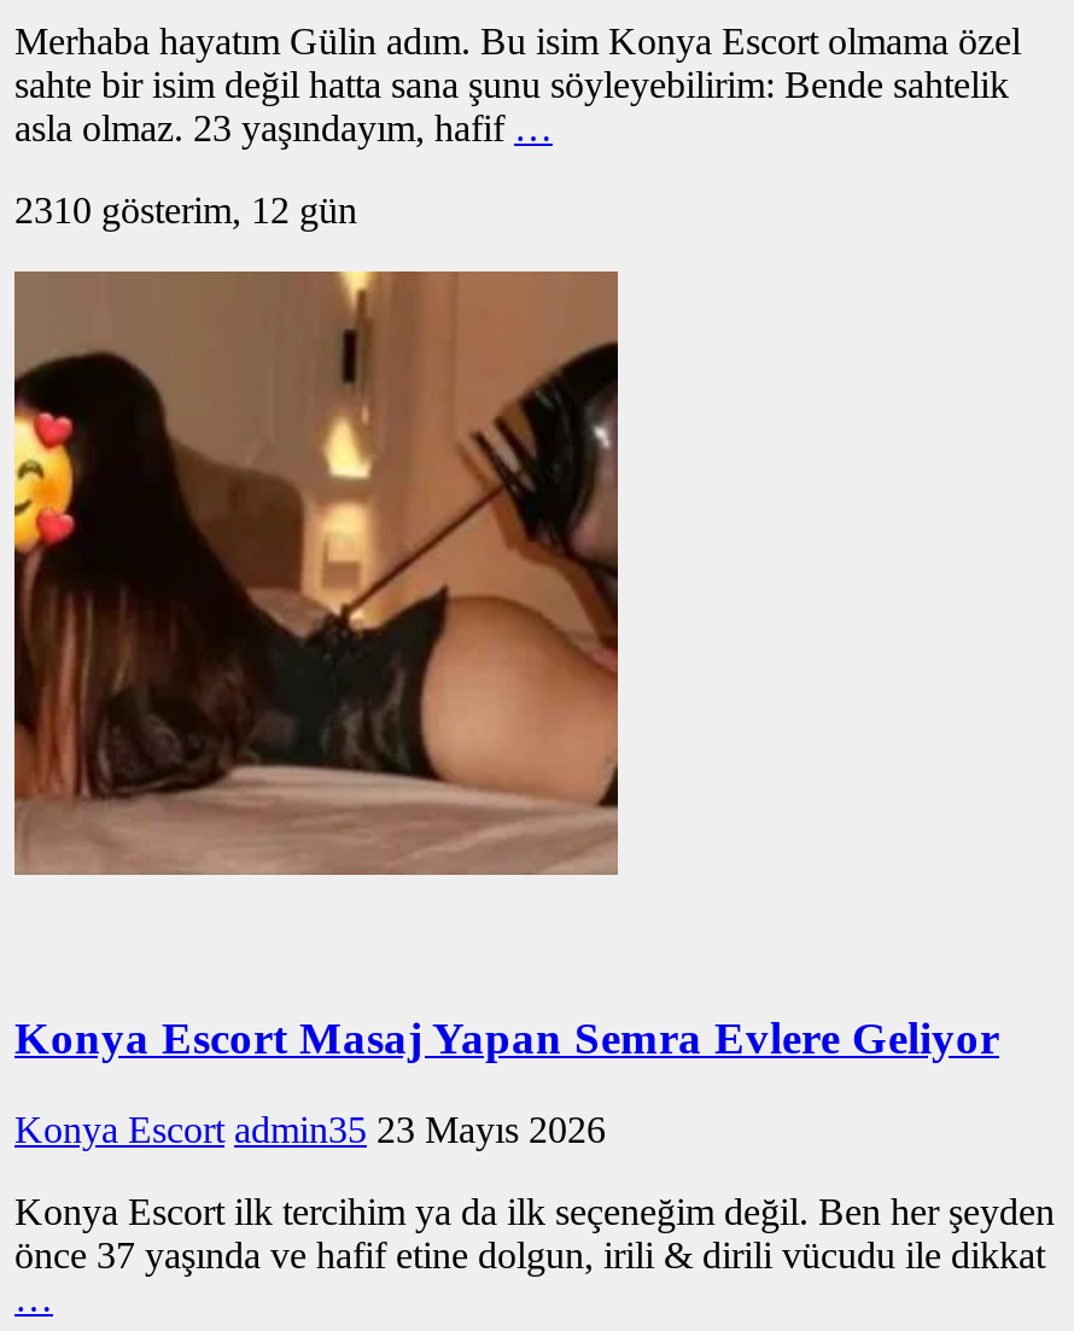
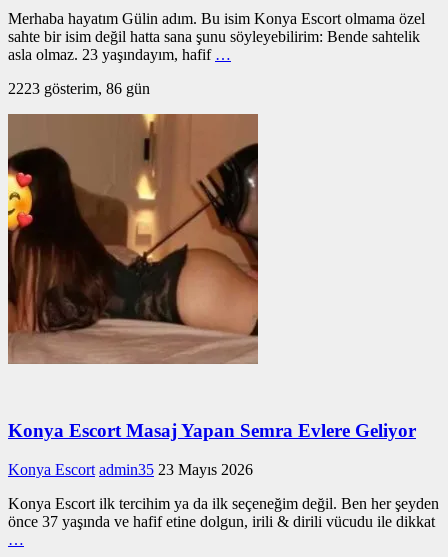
- 2310 gösterim, 12 gün
+ 2223 gösterim, 86 gün
